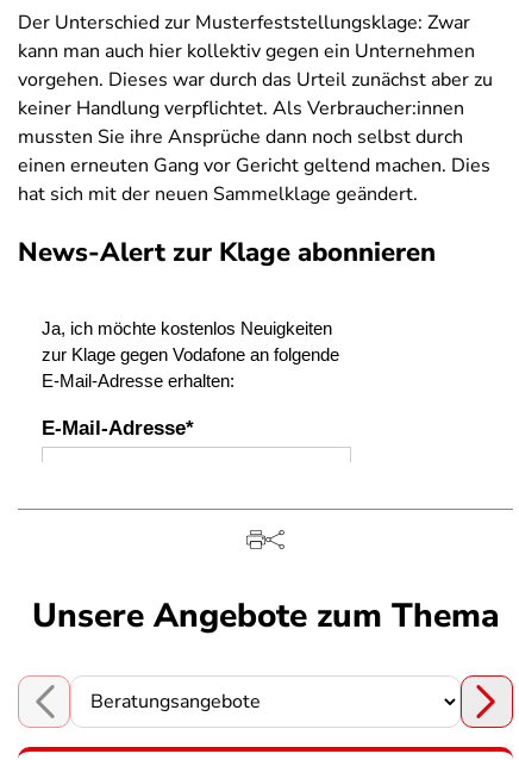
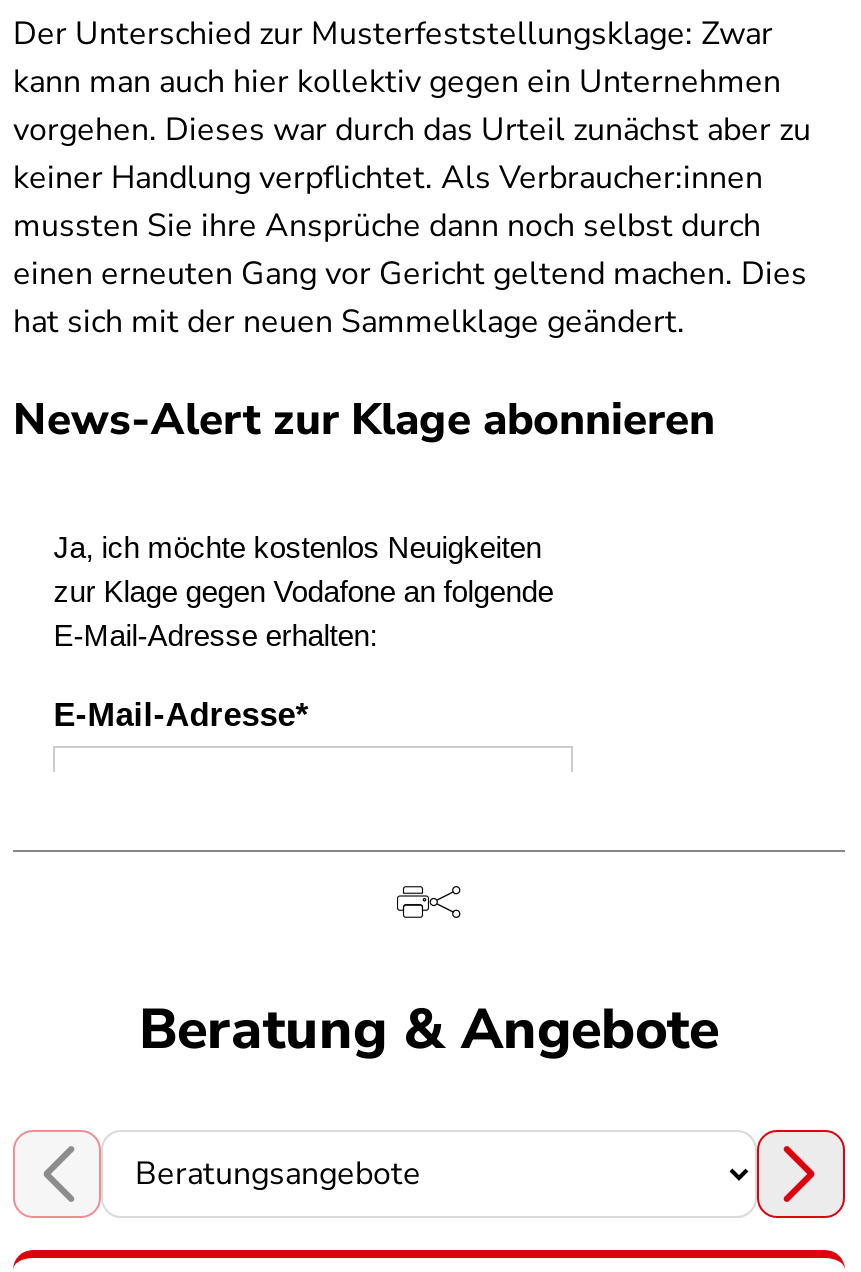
- Unsere Angebote zum Thema
+ Beratung & Angebote
